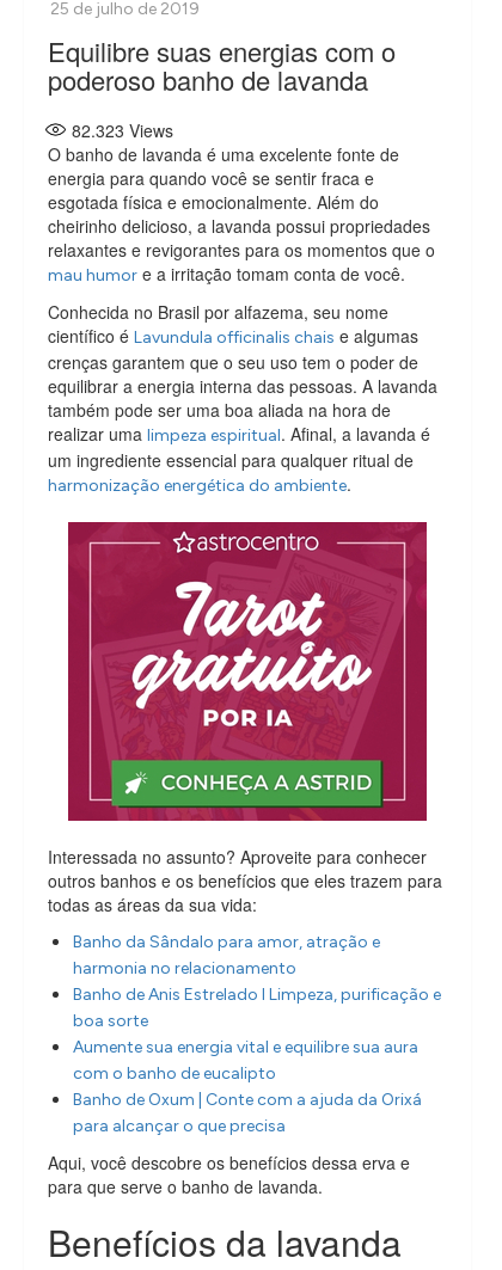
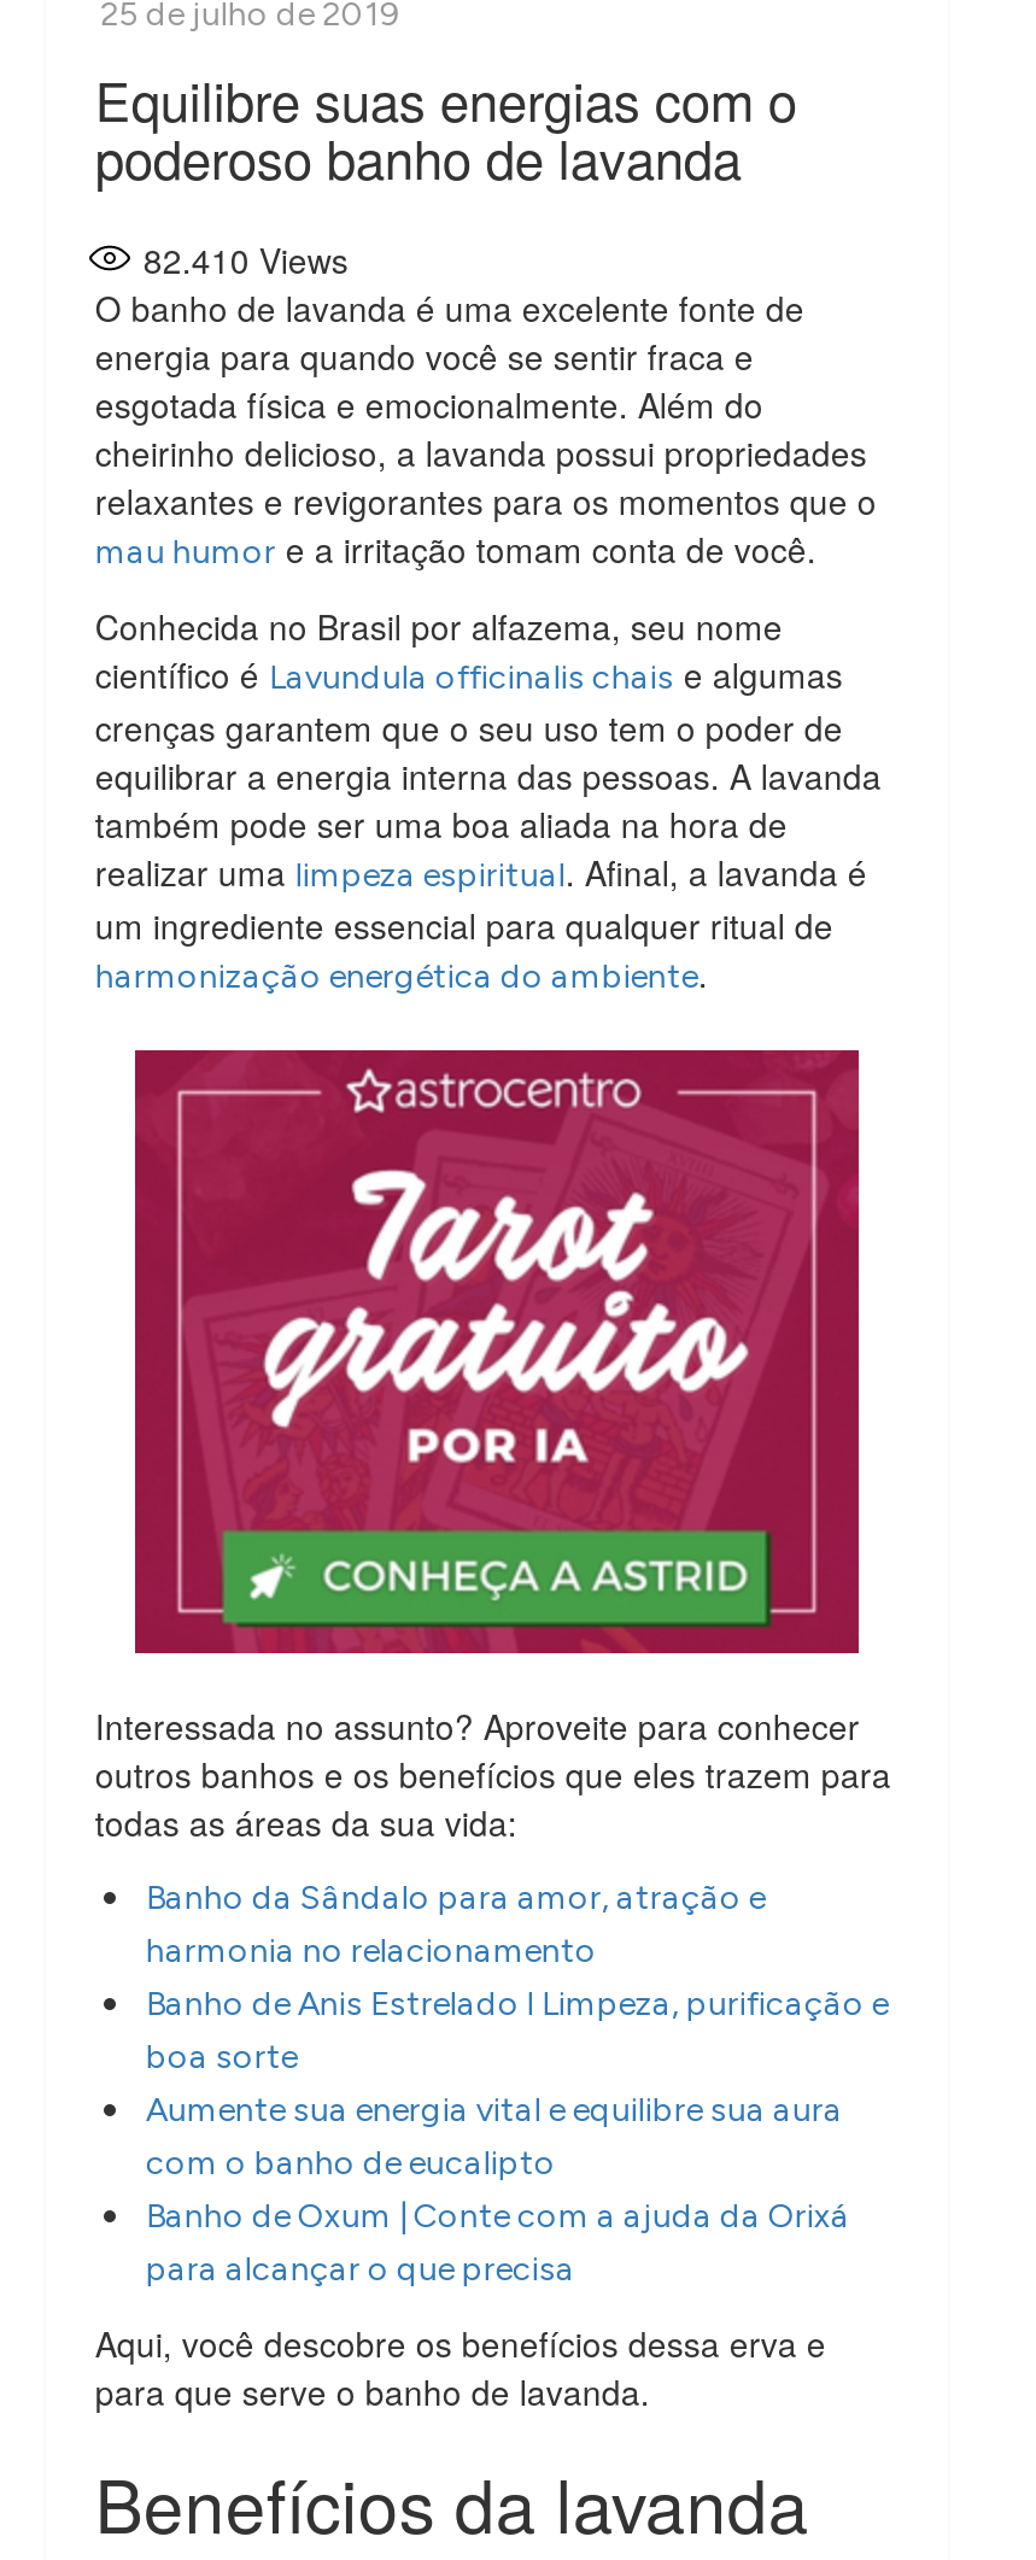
- 82.323 Views
+ 82.410 Views
